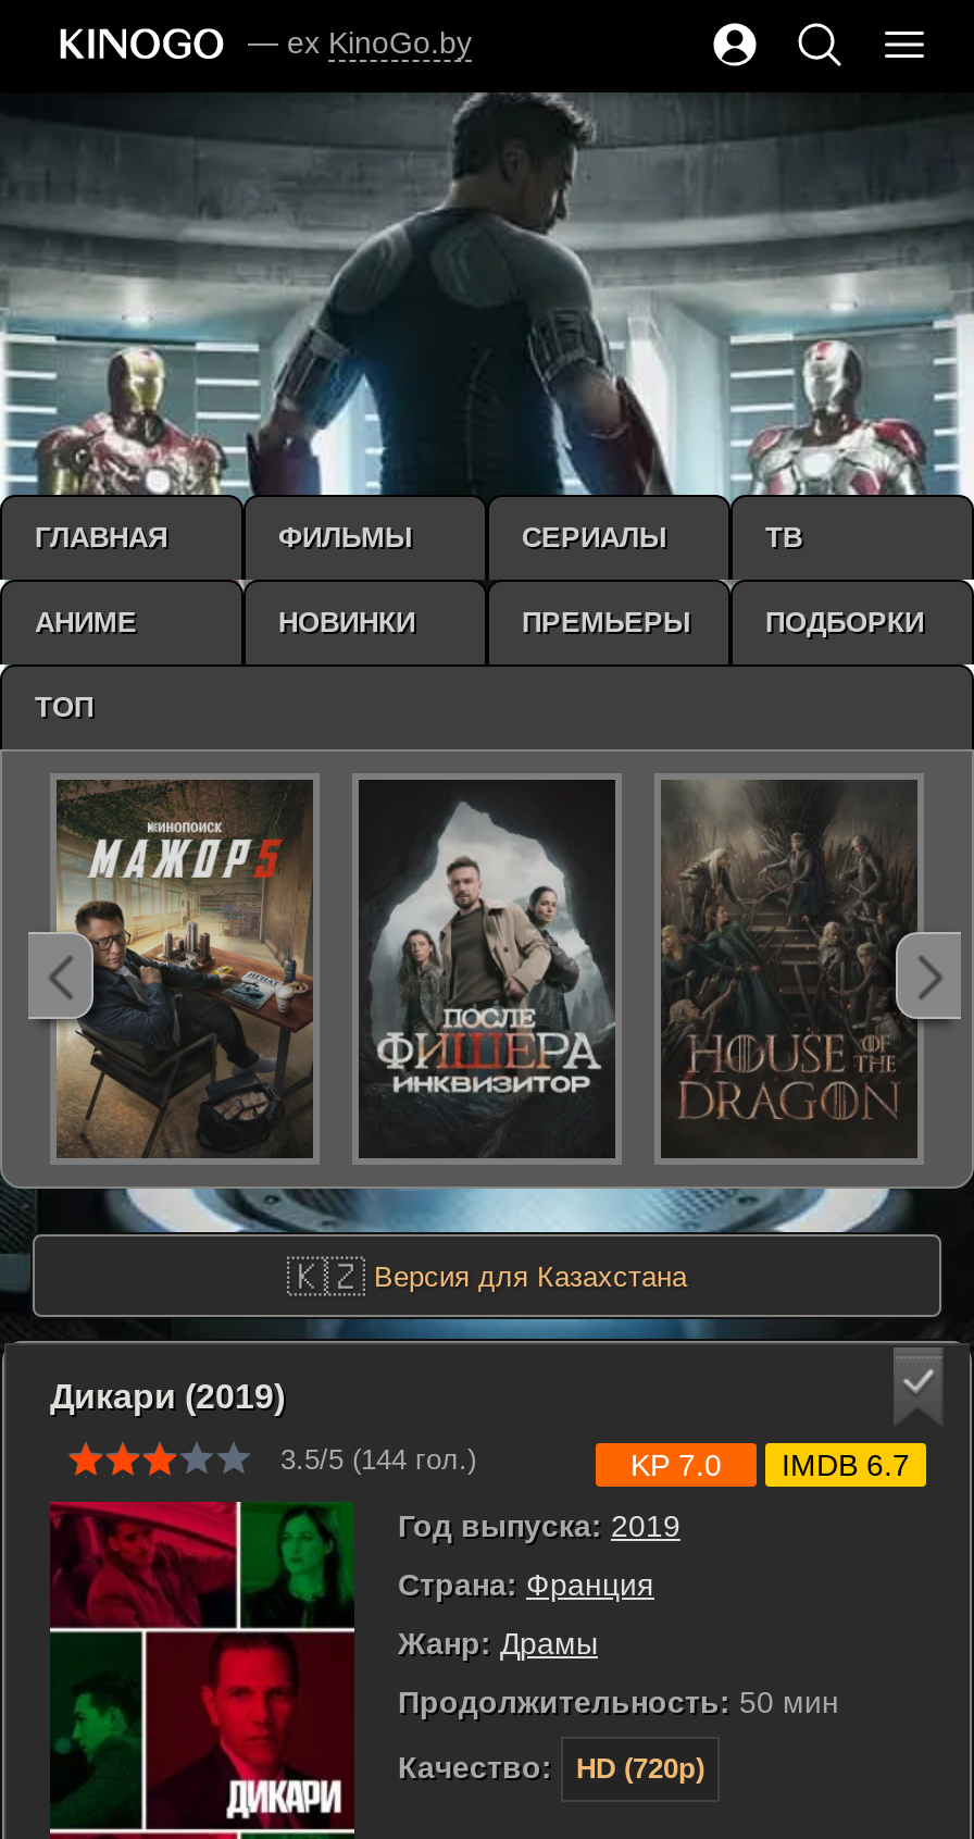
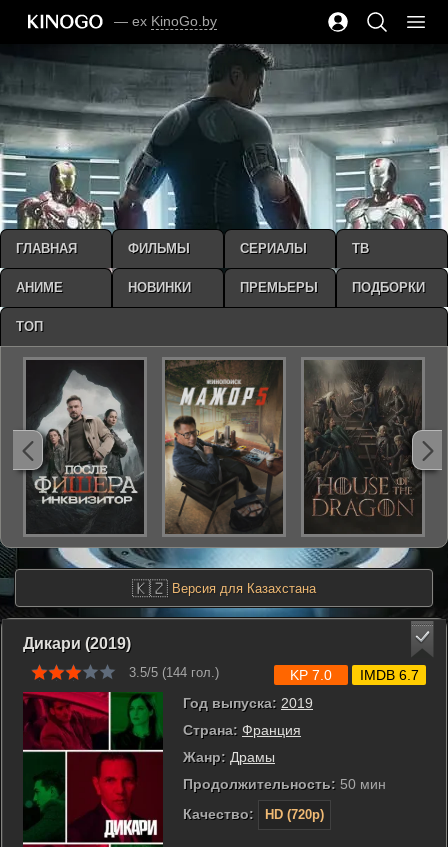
- [image]
+ [image]

- [image]
+ [image]
